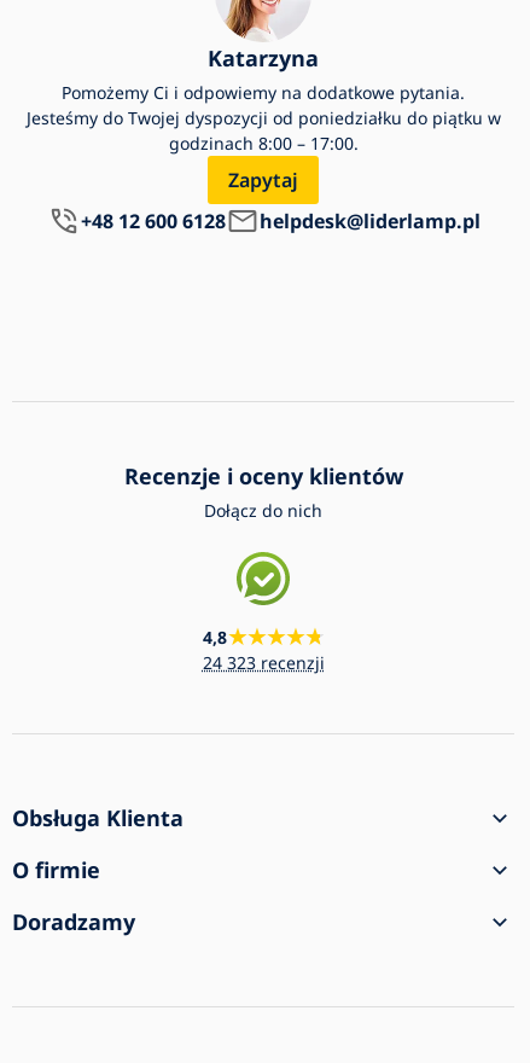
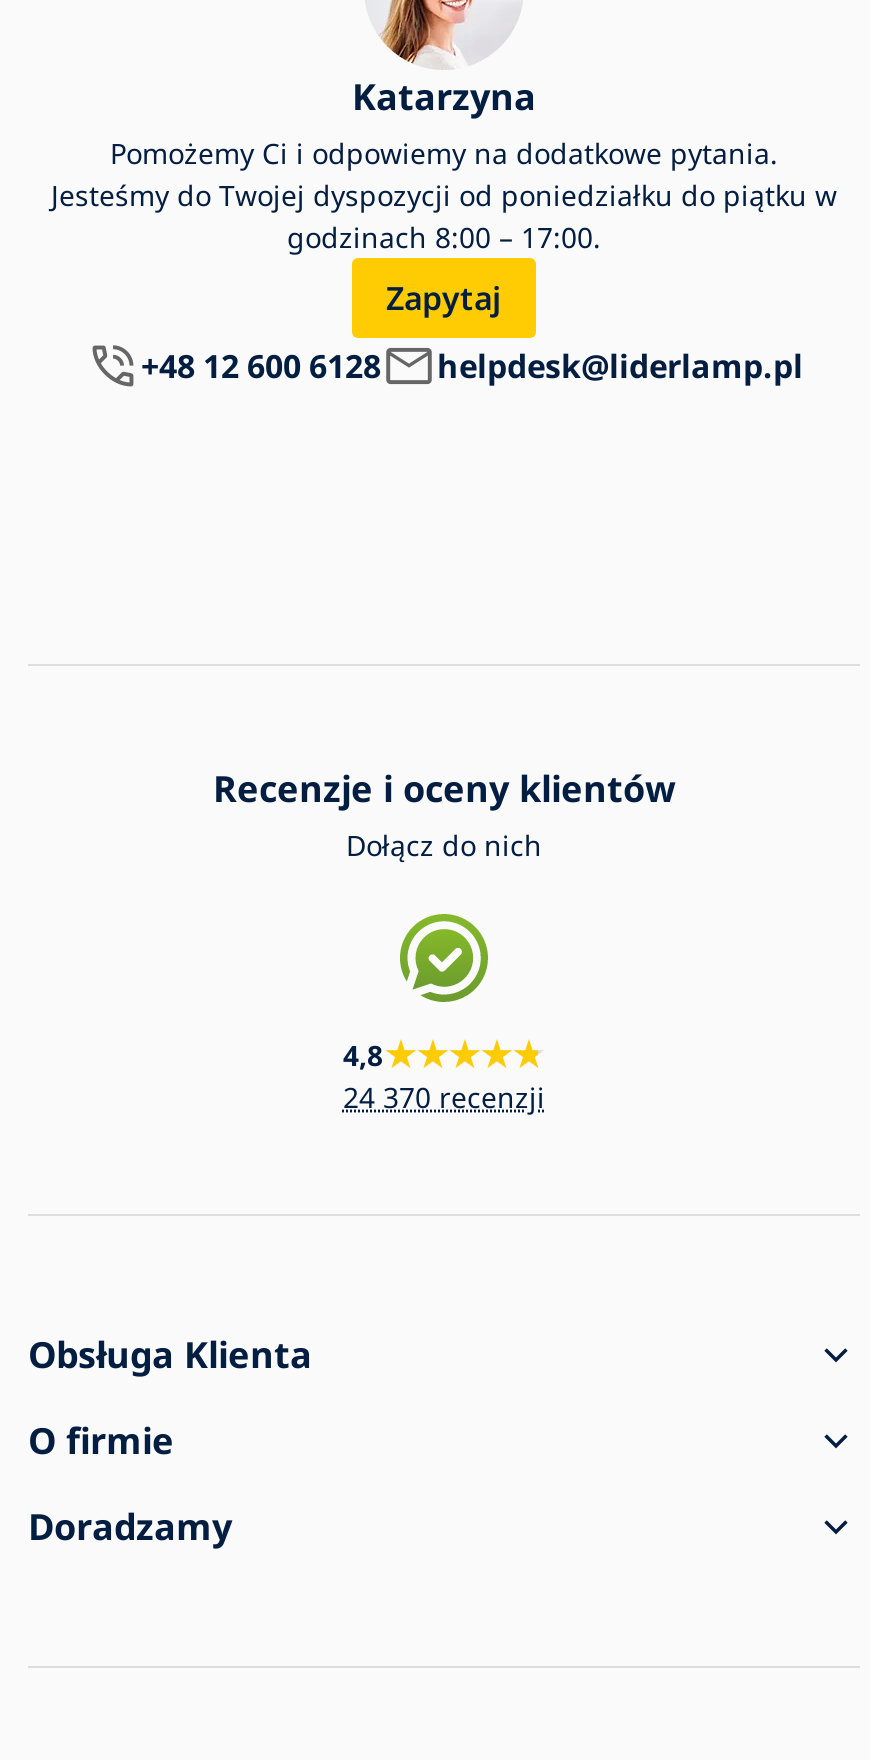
- 24 323 recenzji
+ 24 370 recenzji
